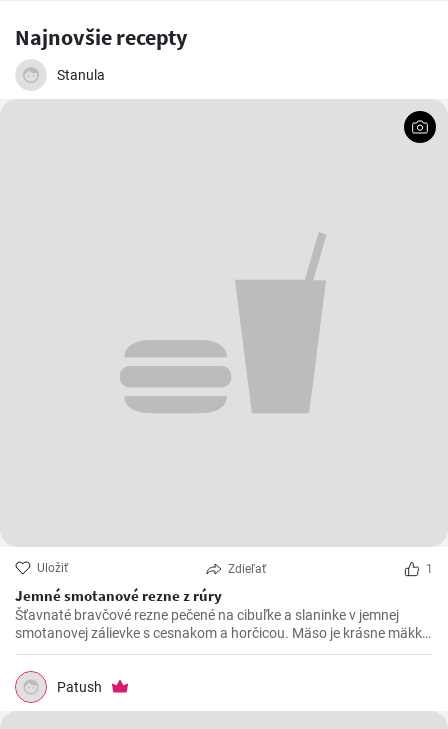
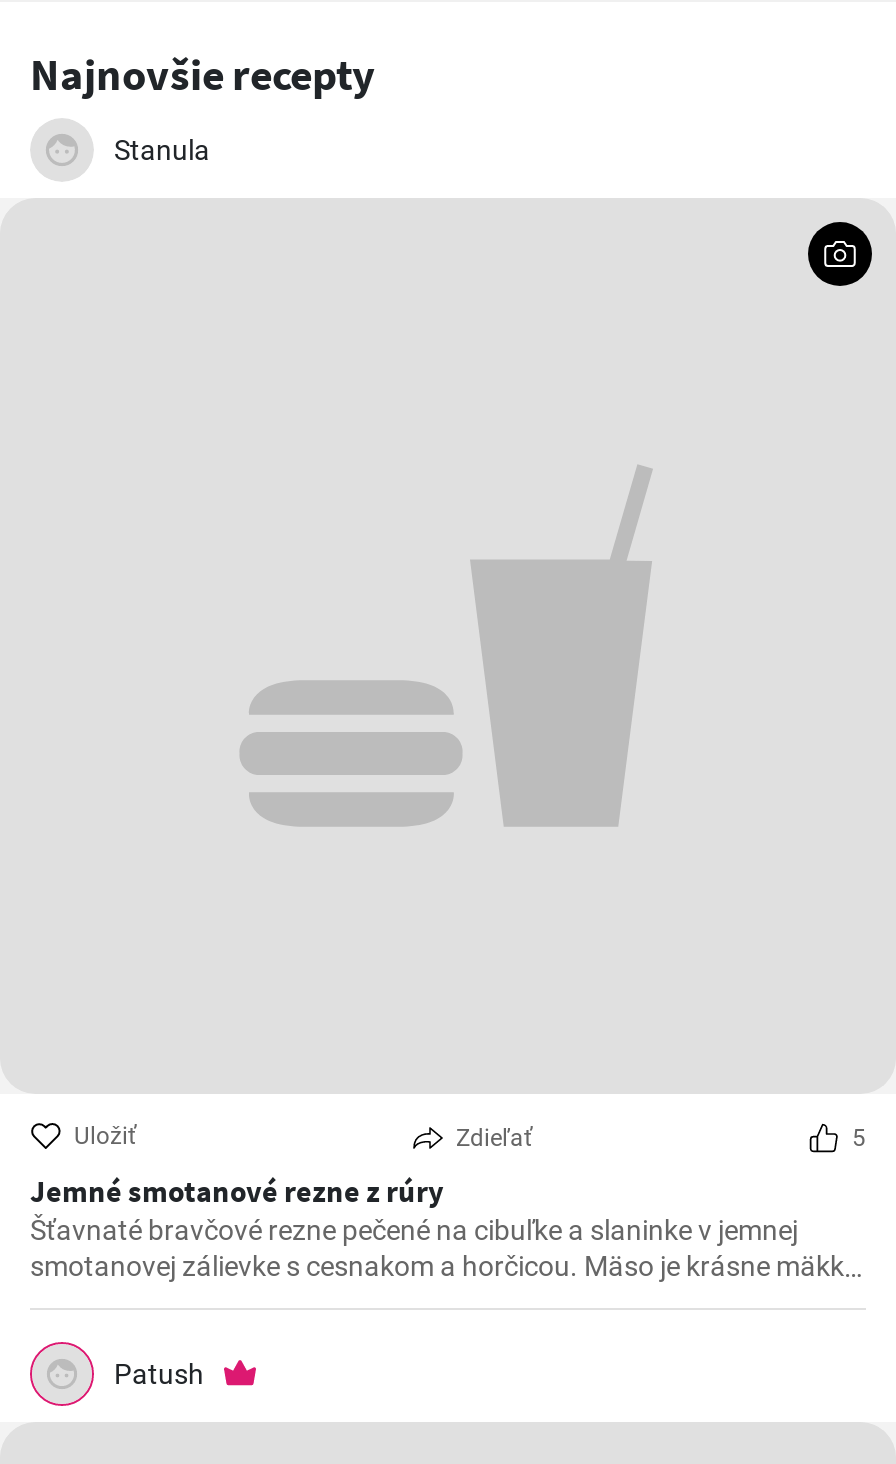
- 1
+ 5
